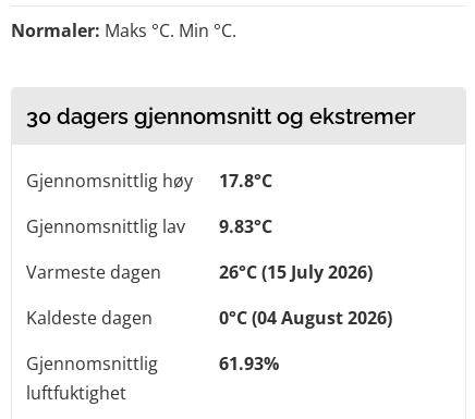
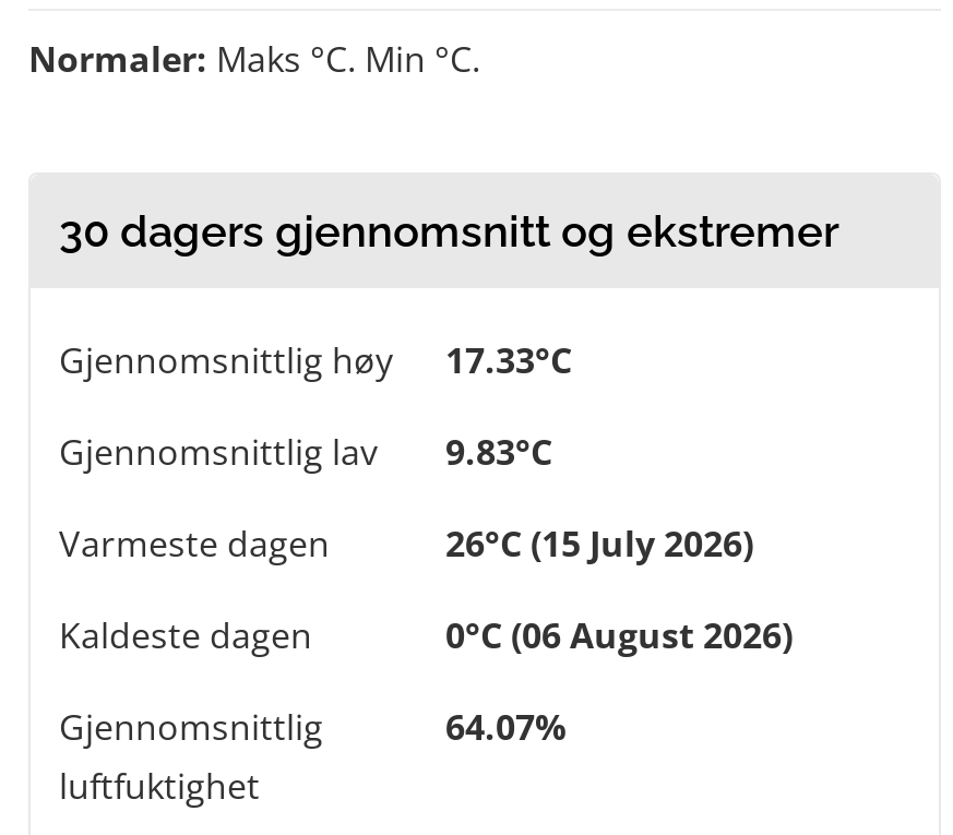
- Gjennomsnittlig høy 17.8°C
+ Gjennomsnittlig høy 17.33°C

- 0°C (04 August 2026)
+ 0°C (06 August 2026)

- 61.93%
+ 64.07%
